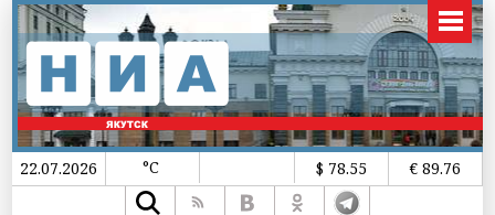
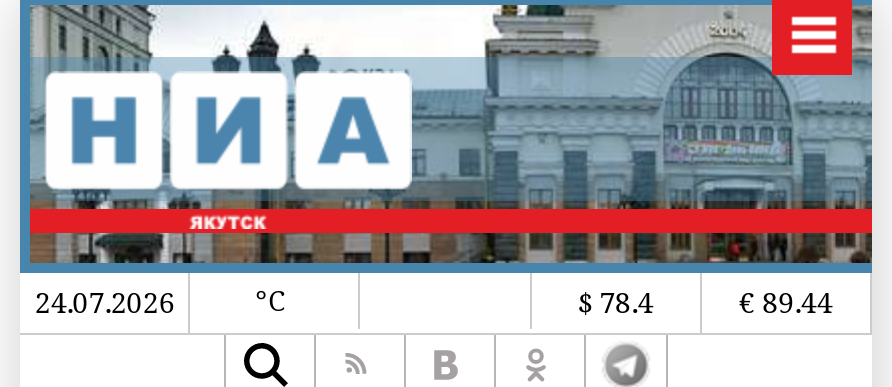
- 22.07.2026
+ 24.07.2026

- $ 78.55
+ $ 78.4

- € 89.76
+ € 89.44
